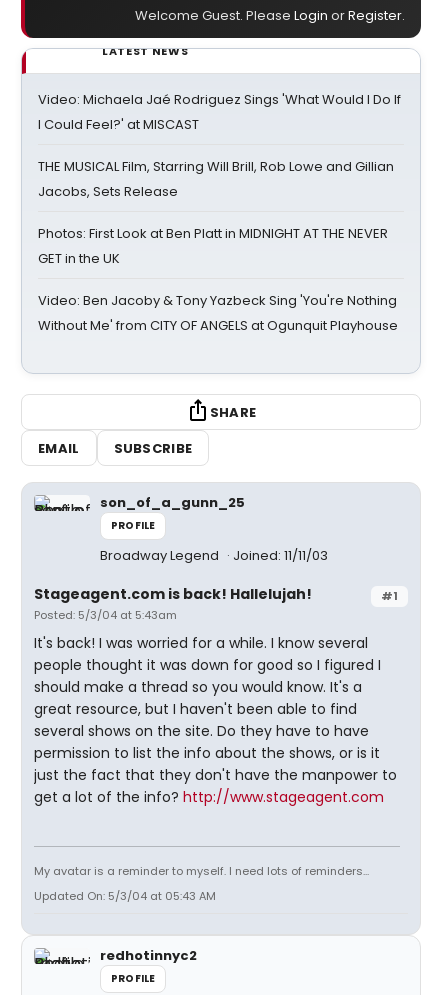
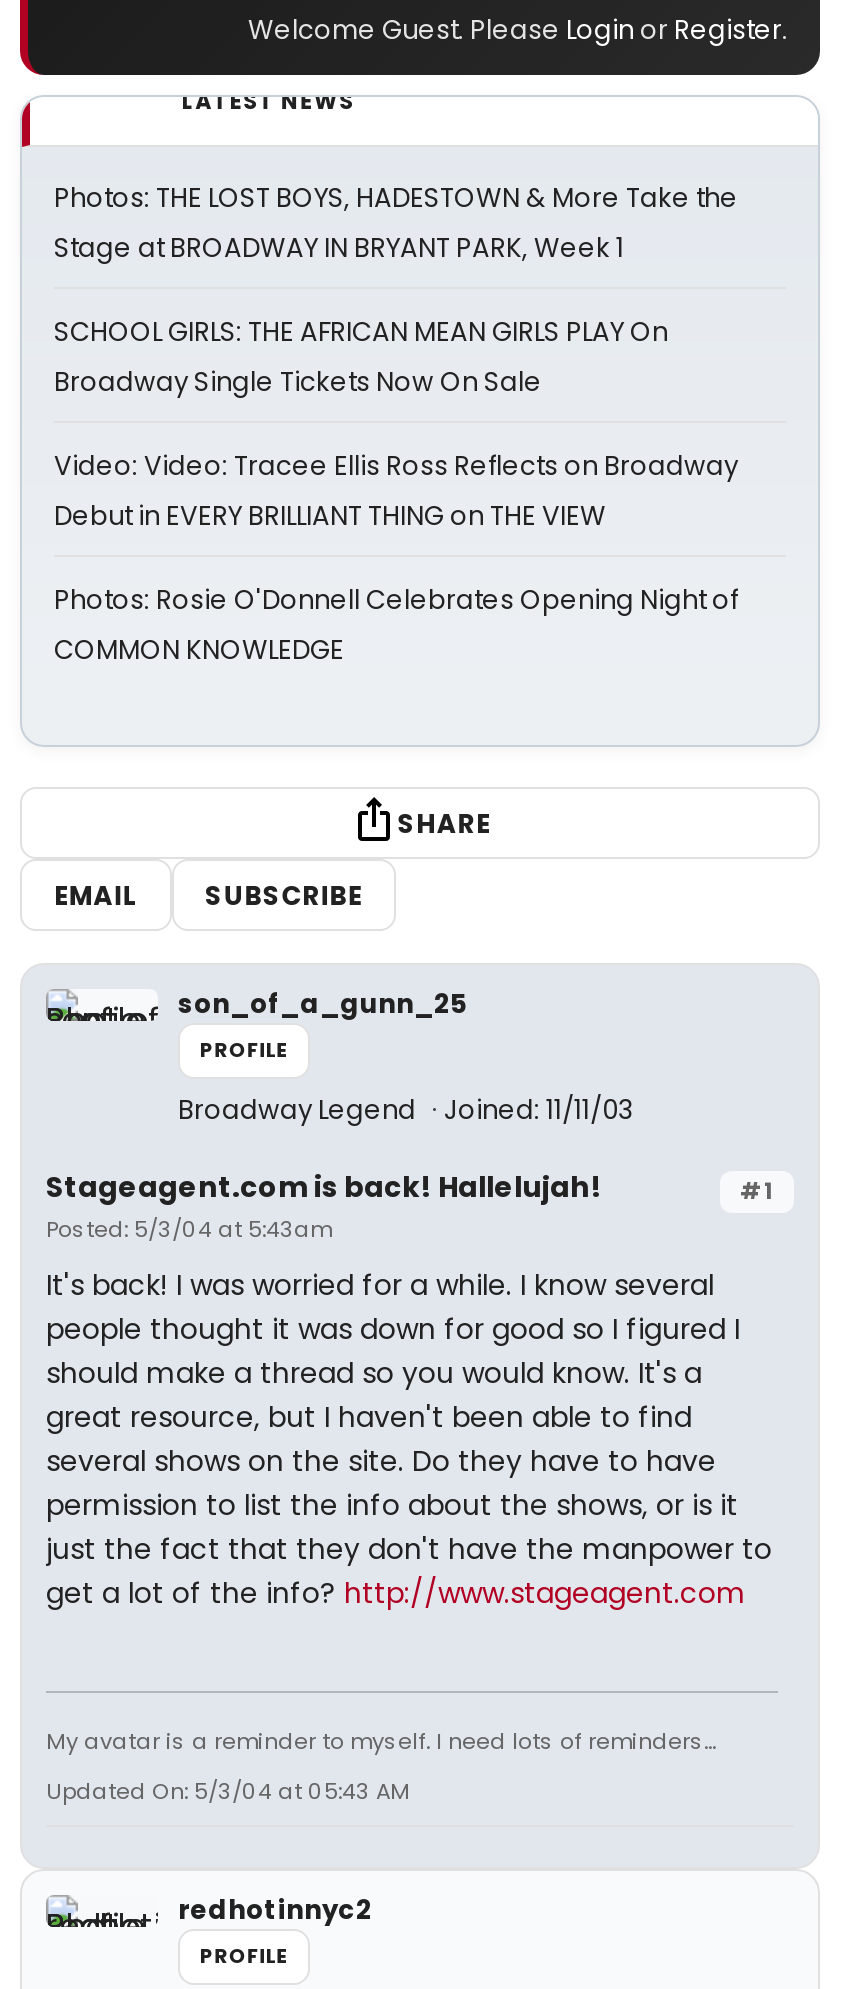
- Video: Michaela Jaé Rodriguez Sings 'What Would I Do If
- I Could Feel?' at MISCAST
+ Photos: THE LOST BOYS, HADESTOWN & More Take the
+ Stage at BROADWAY IN BRYANT PARK, Week 1

- THE MUSICAL Film, Starring Will Brill, Rob Lowe and Gillian
- Jacobs, Sets Release
+ SCHOOL GIRLS: THE AFRICAN MEAN GIRLS PLAY On
+ Broadway Single Tickets Now On Sale

- Photos: First Look at Ben Platt in MIDNIGHT AT THE NEVER
- GET in the UK
+ Video: Video: Tracee Ellis Ross Reflects on Broadway
+ Debut in EVERY BRILLIANT THING on THE VIEW

- Video: Ben Jacoby & Tony Yazbeck Sing 'You're Nothing
- Without Me' from CITY OF ANGELS at Ogunquit Playhouse
+ Photos: Rosie O'Donnell Celebrates Opening Night of
+ COMMON KNOWLEDGE
